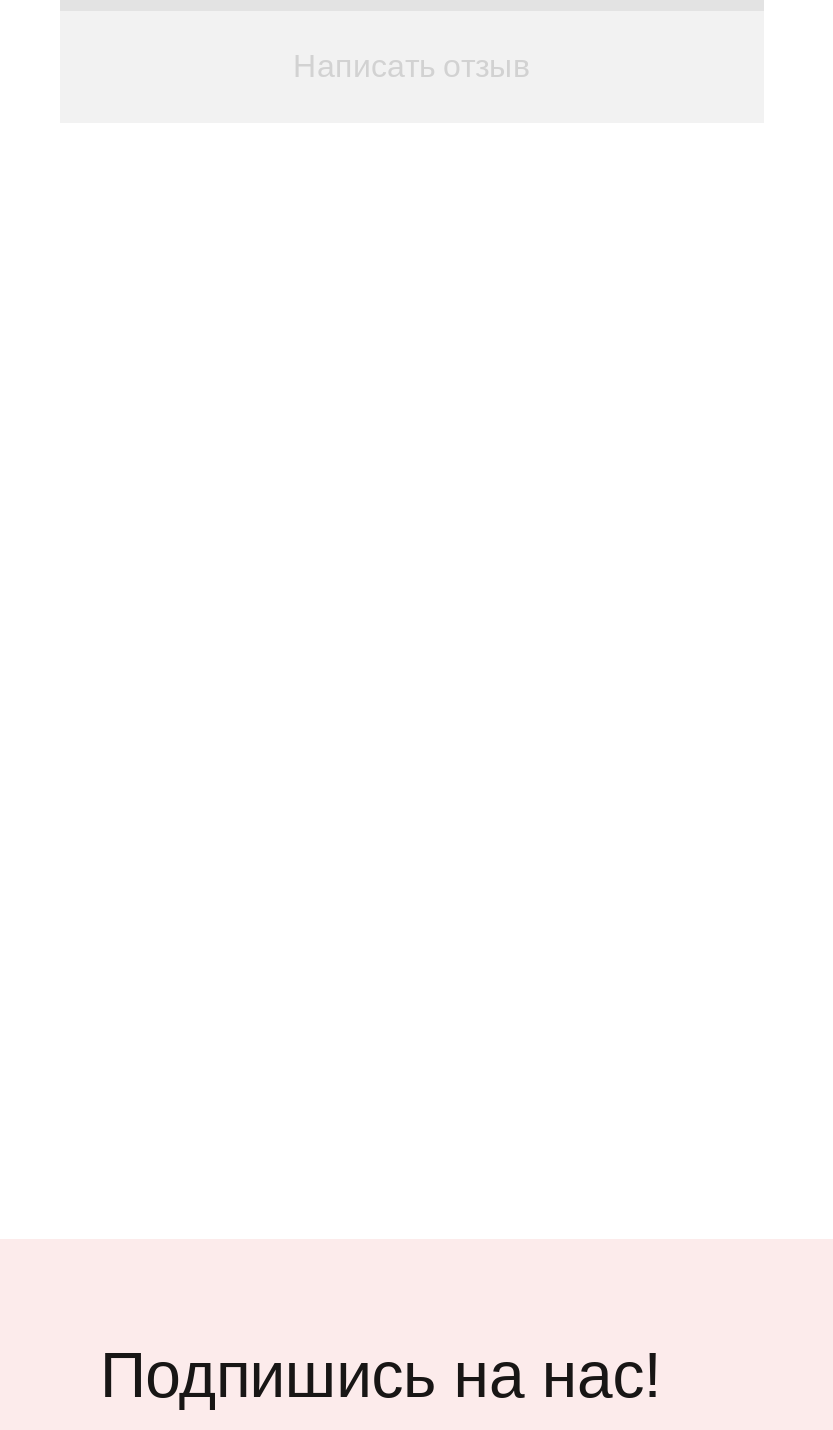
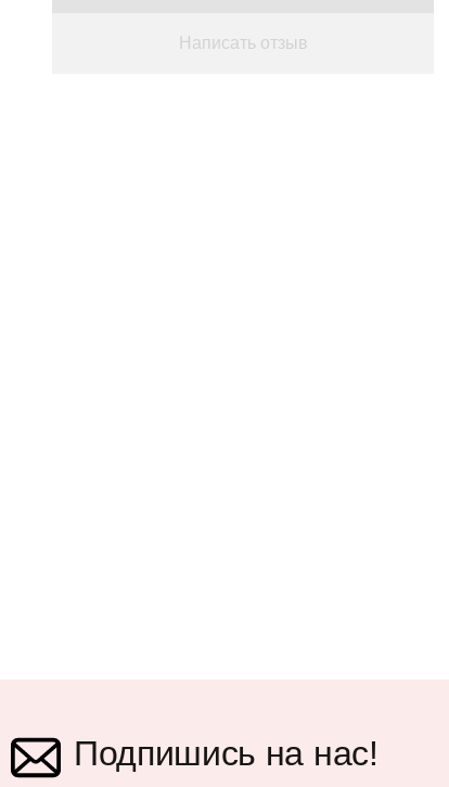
+ [image]
